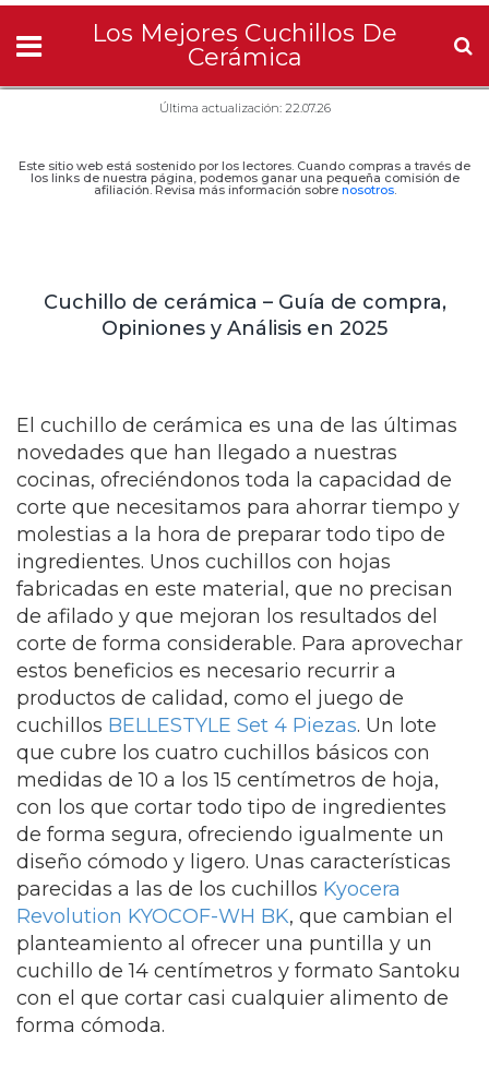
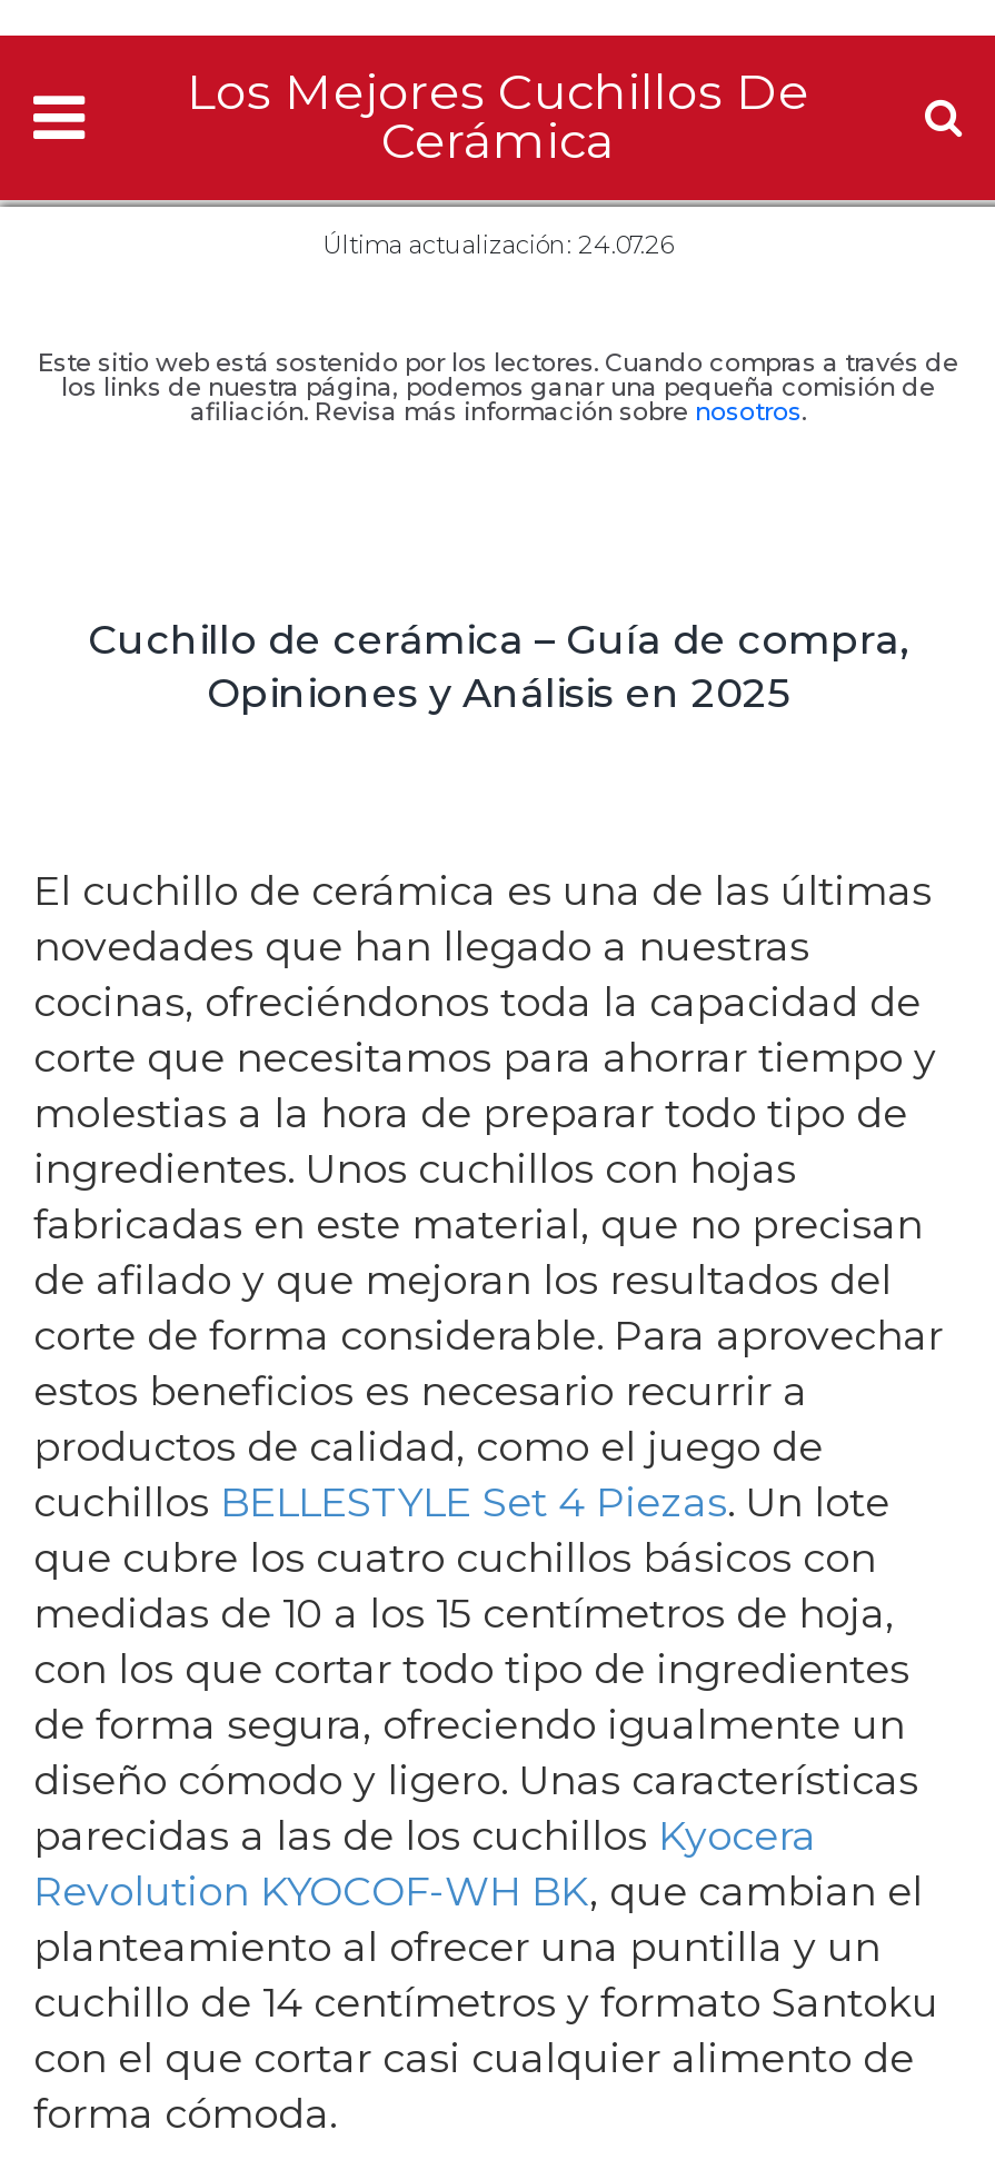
- Última actualización: 22.07.26
+ Última actualización: 24.07.26
